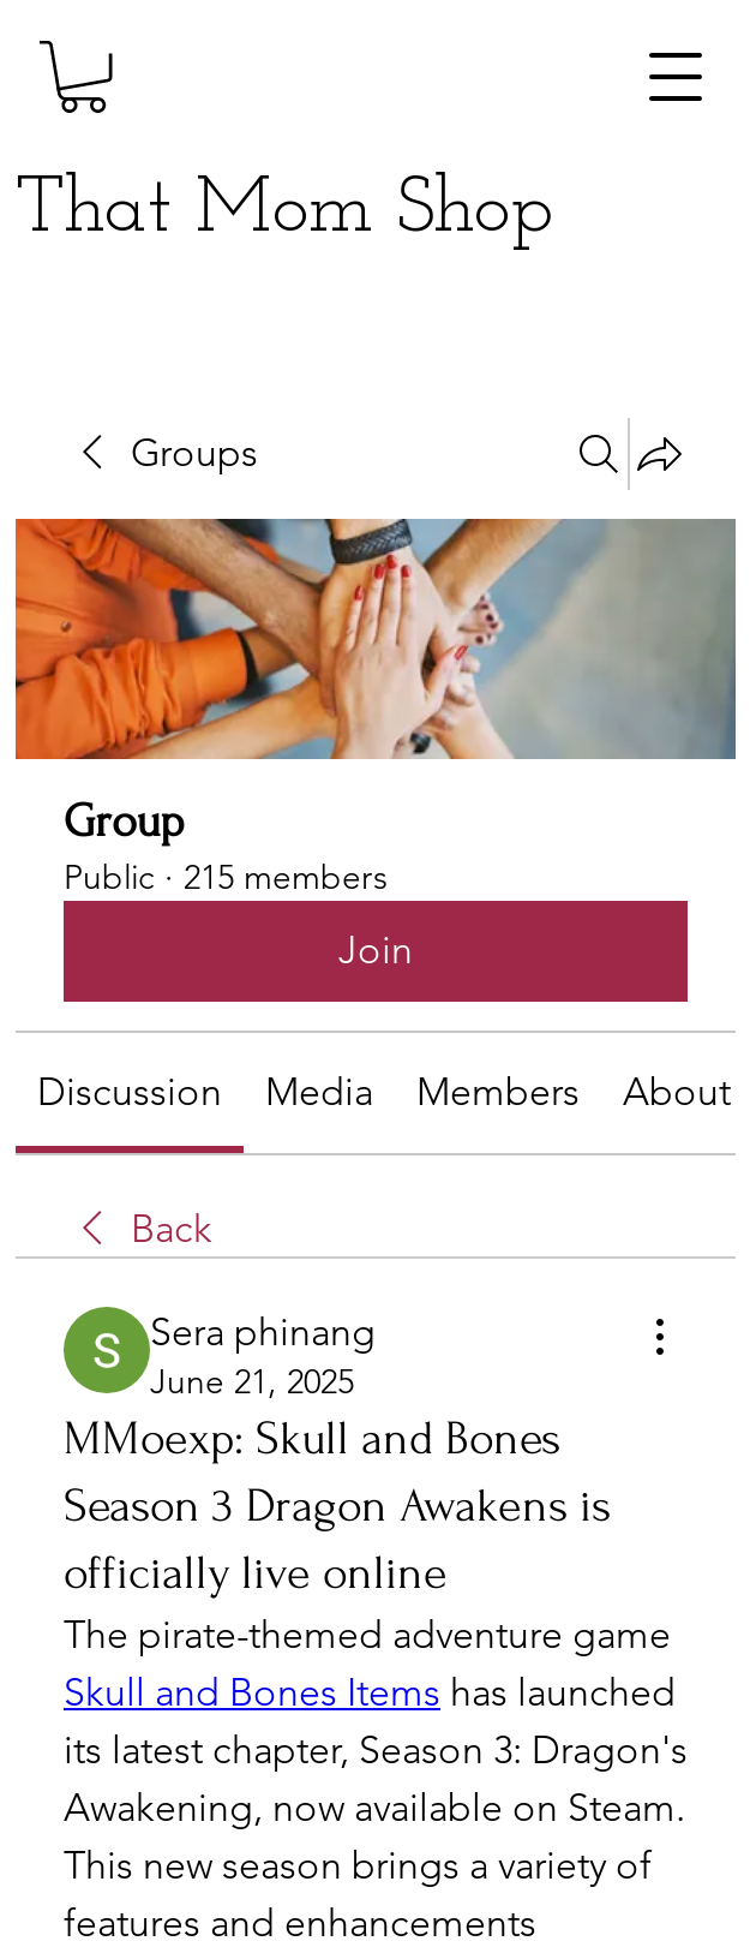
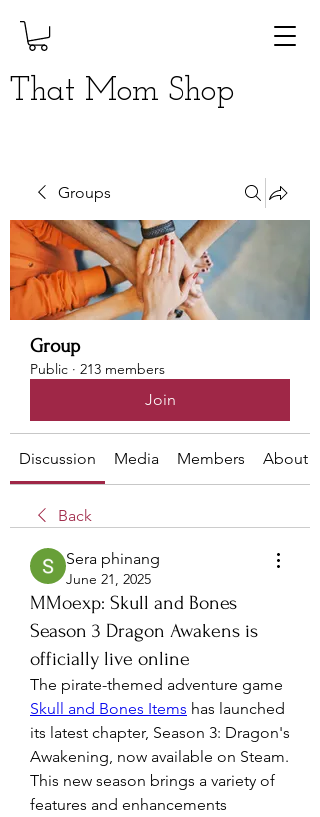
- Public · 215 members
+ Public · 213 members
